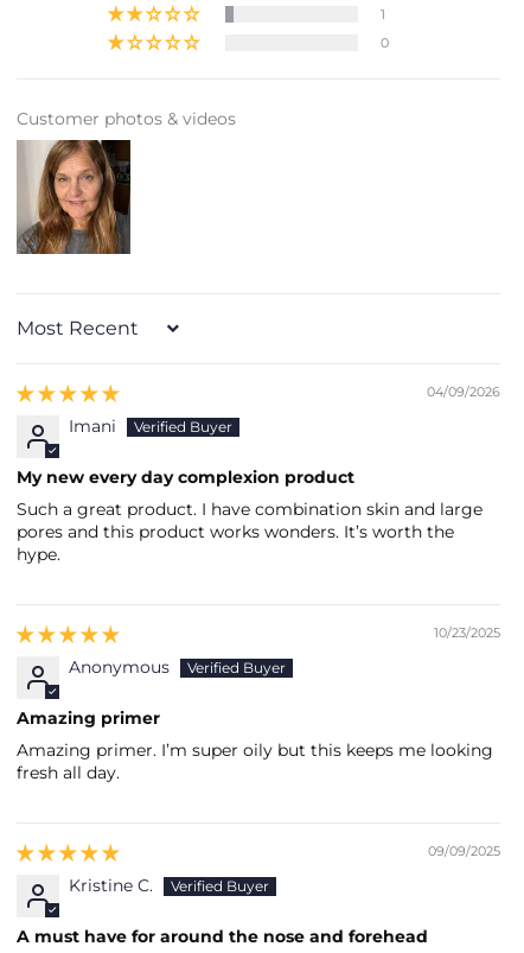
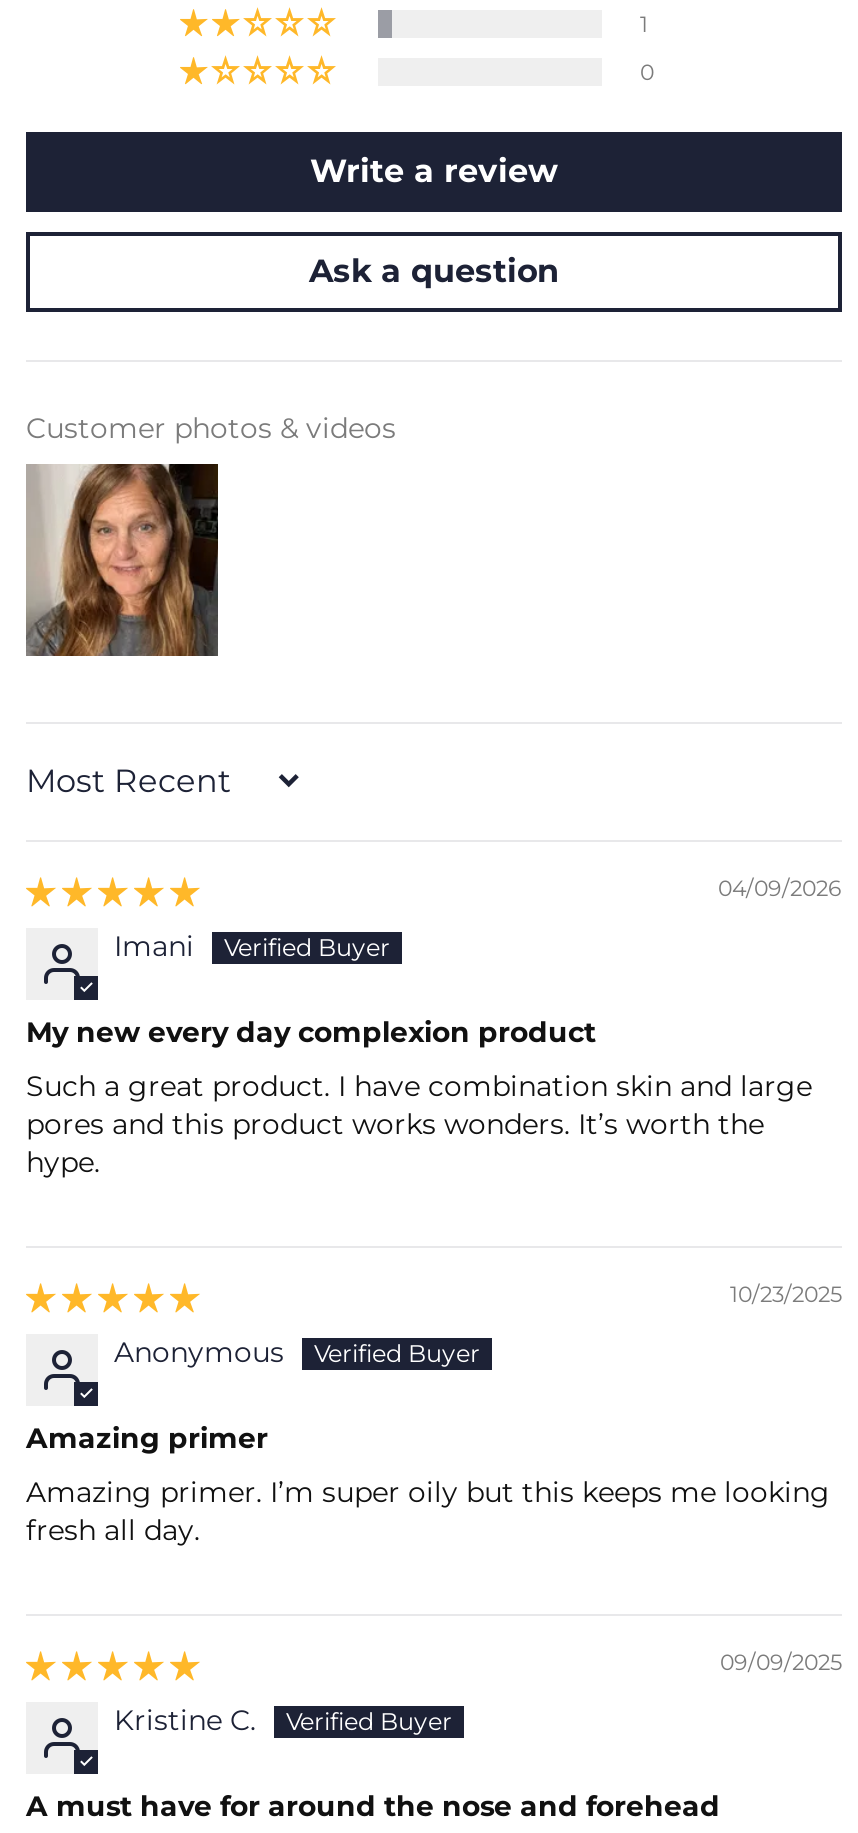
+ Write a review
+ Ask a question
